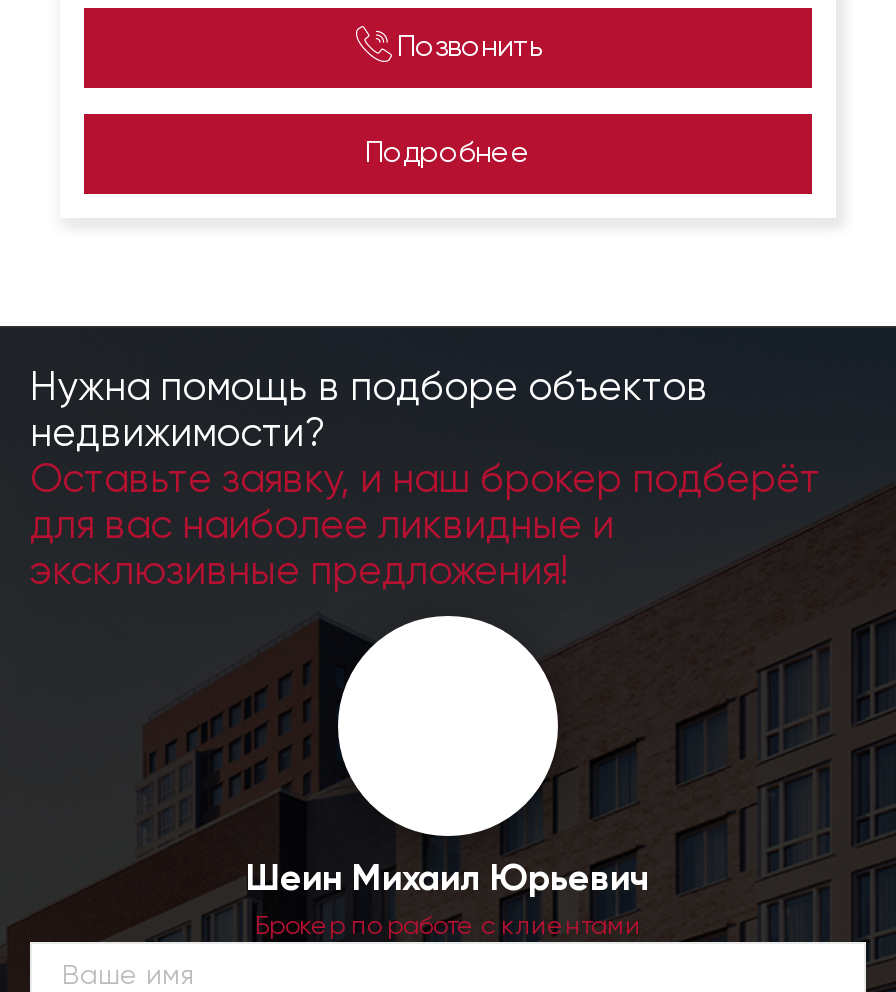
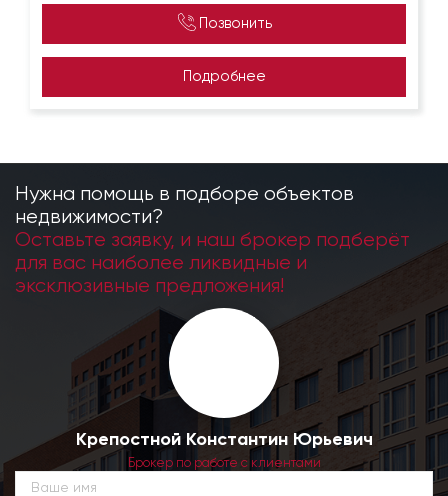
- Шеин Михаил Юрьевич
+ Крепостной Константин Юрьевич
